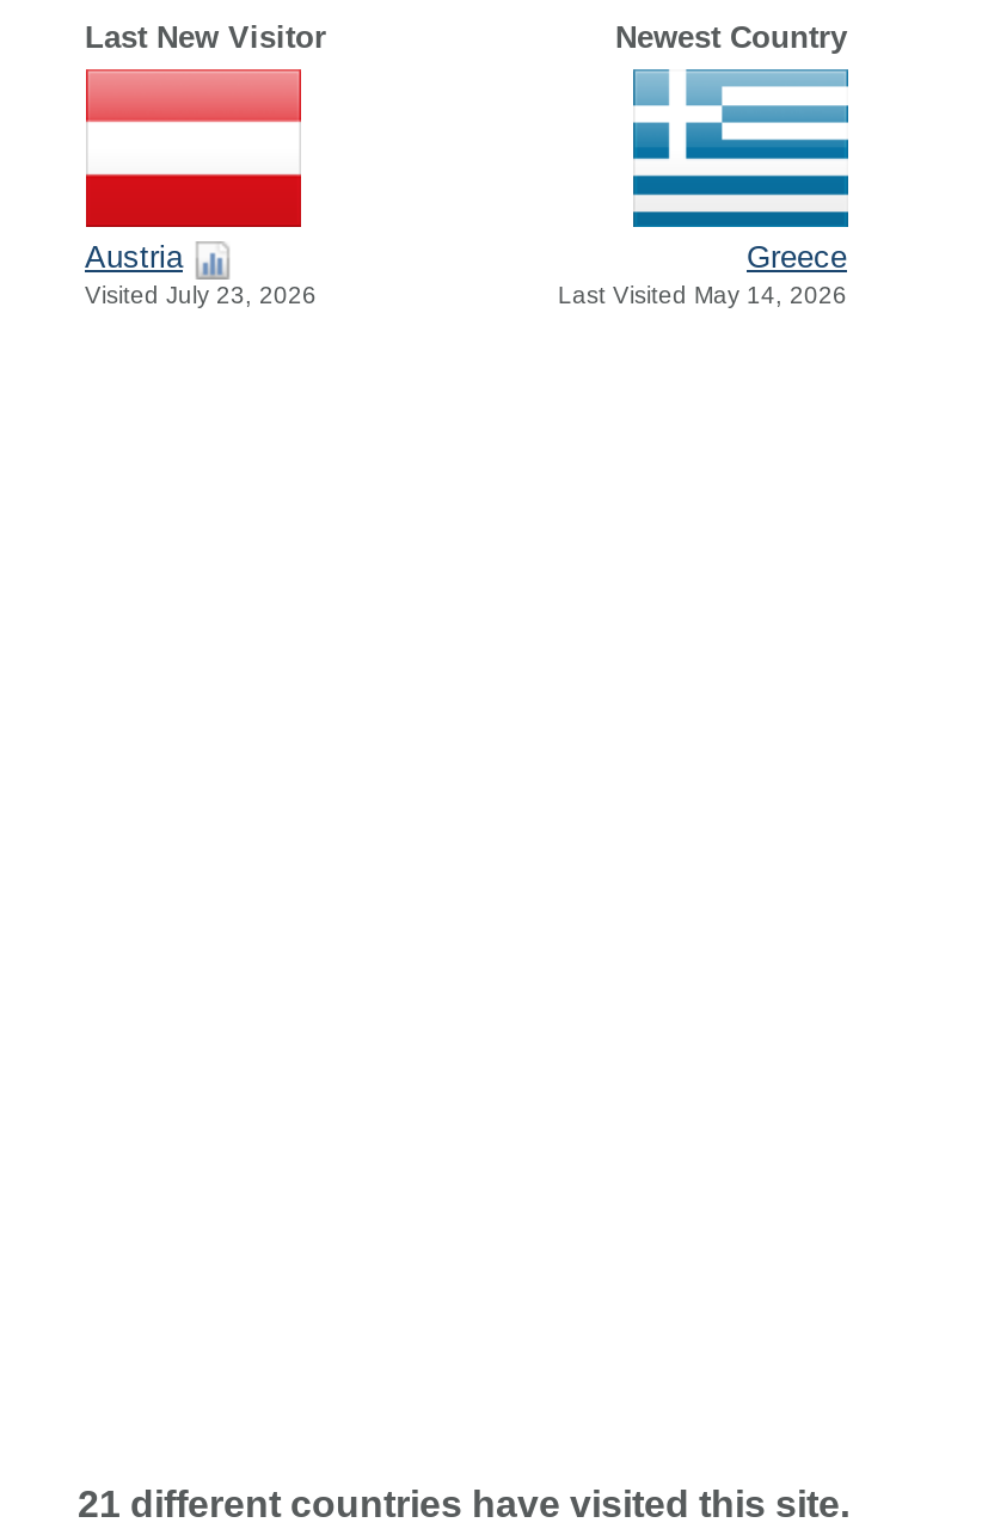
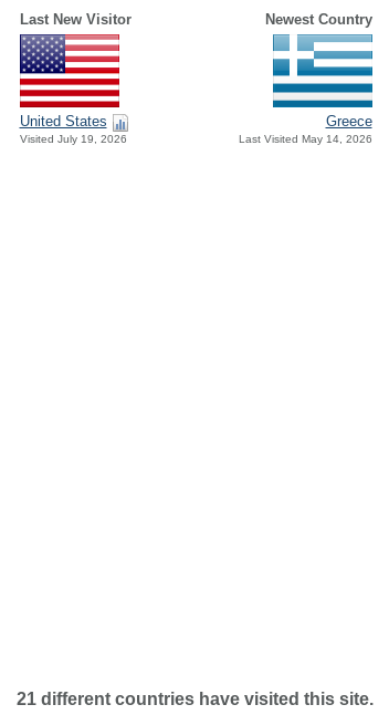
- [image]
- Austria
- Visited July 23, 2026
+ [image]
+ United States
+ Visited July 19, 2026
